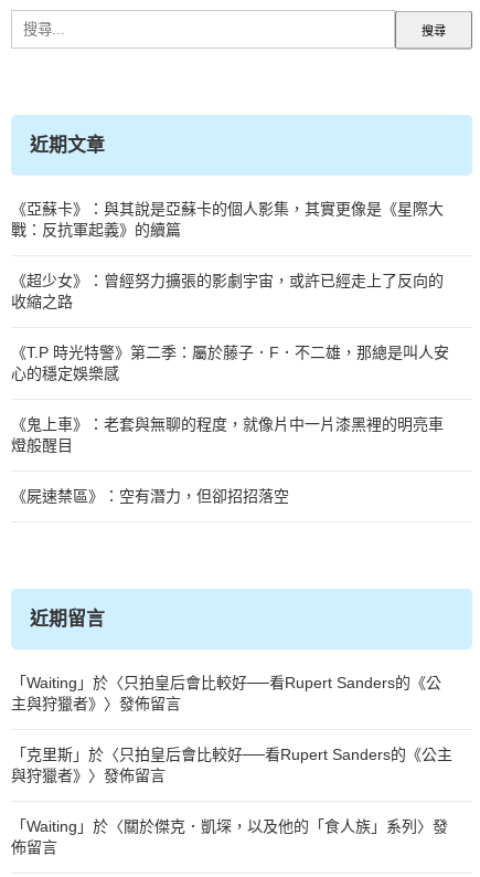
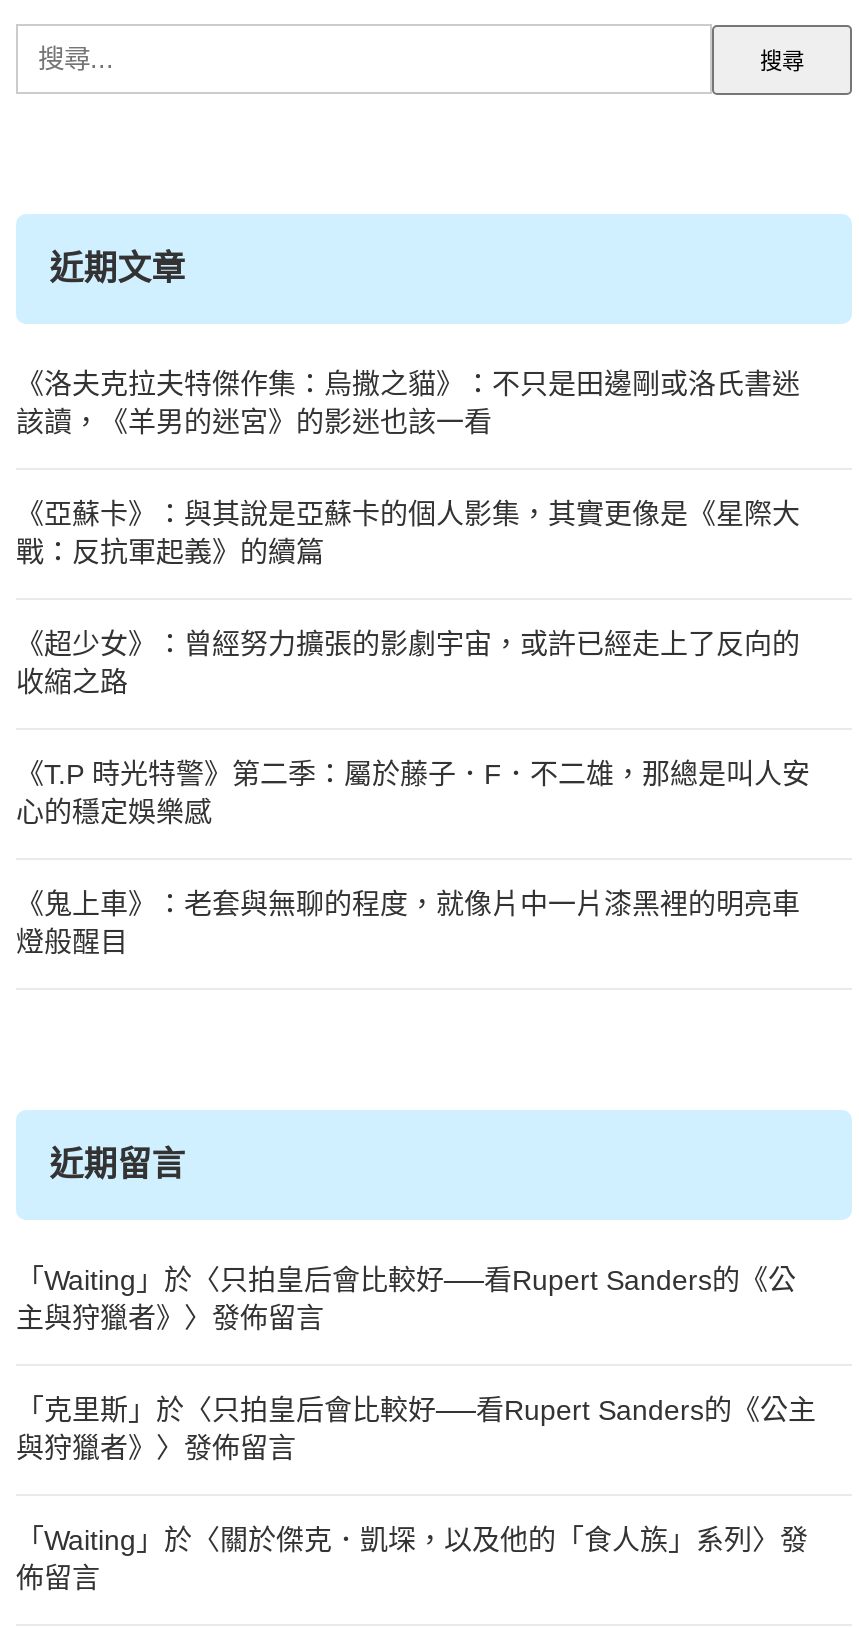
+ 《洛夫克拉夫特傑作集：烏撒之貓》：不只是田邊剛或洛氏書迷
+ 該讀，《羊男的迷宮》的影迷也該一看

moved down: 《亞蘇卡》：與其說是亞蘇卡的個人影集，其實更像是《星際大 | 戰：反抗軍起義》的續篇 | 《超少女》：曾經努力擴張的影劇宇宙，或許已經走上了反向的 | 收縮之路 | 《T.P 時光特警》第二季：屬於藤子．F．不二雄，那總是叫人安 | 心的穩定娛樂感 | 《鬼上車》：老套與無聊的程度，就像片中一片漆黑裡的明亮車 | 燈般醒目

- 《屍速禁區》：空有潛力，但卻招招落空
